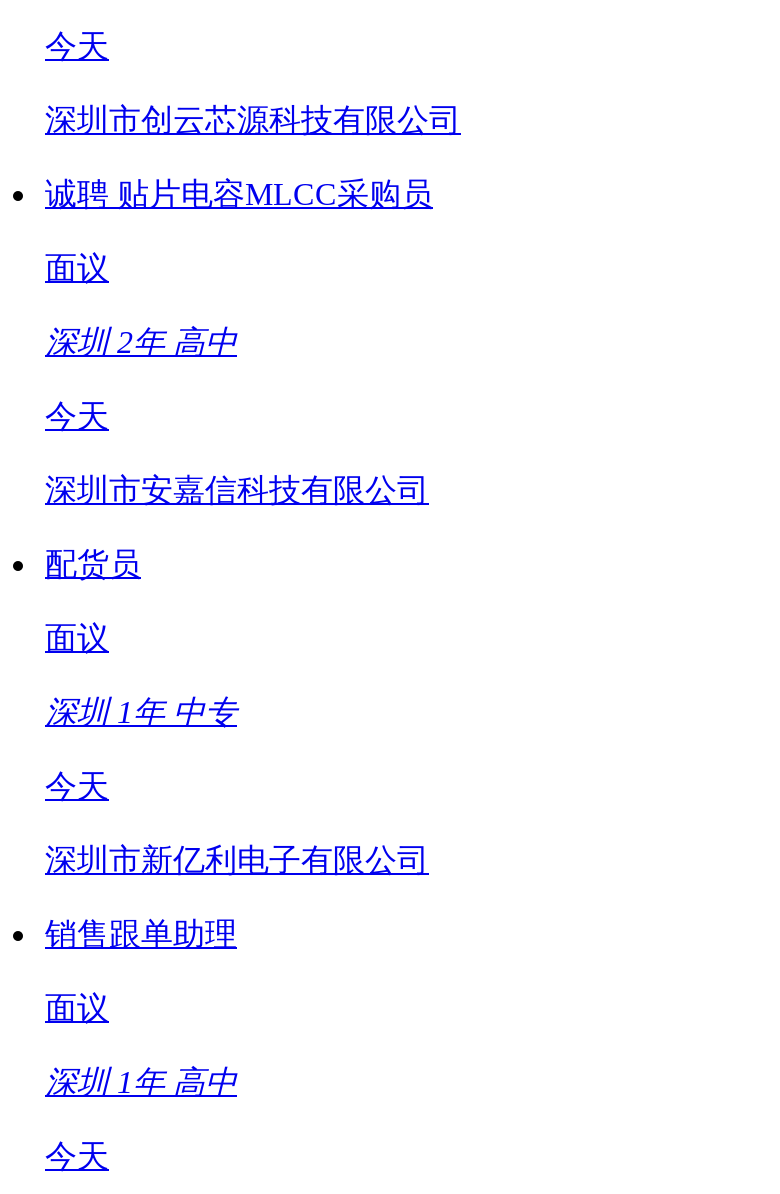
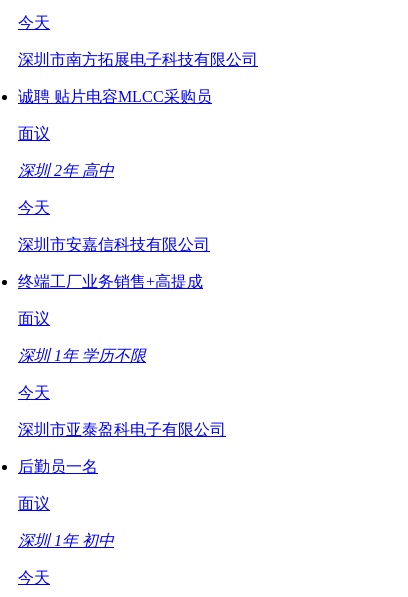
- 深圳市创云芯源科技有限公司
+ 深圳市南方拓展电子科技有限公司

- 配货员
+ 终端工厂业务销售+高提成

- 深圳 1年 中专
+ 深圳 1年 学历不限

- 深圳市新亿利电子有限公司
+ 深圳市亚泰盈科电子有限公司

- 销售跟单助理
+ 后勤员一名

- 深圳 1年 高中
+ 深圳 1年 初中
